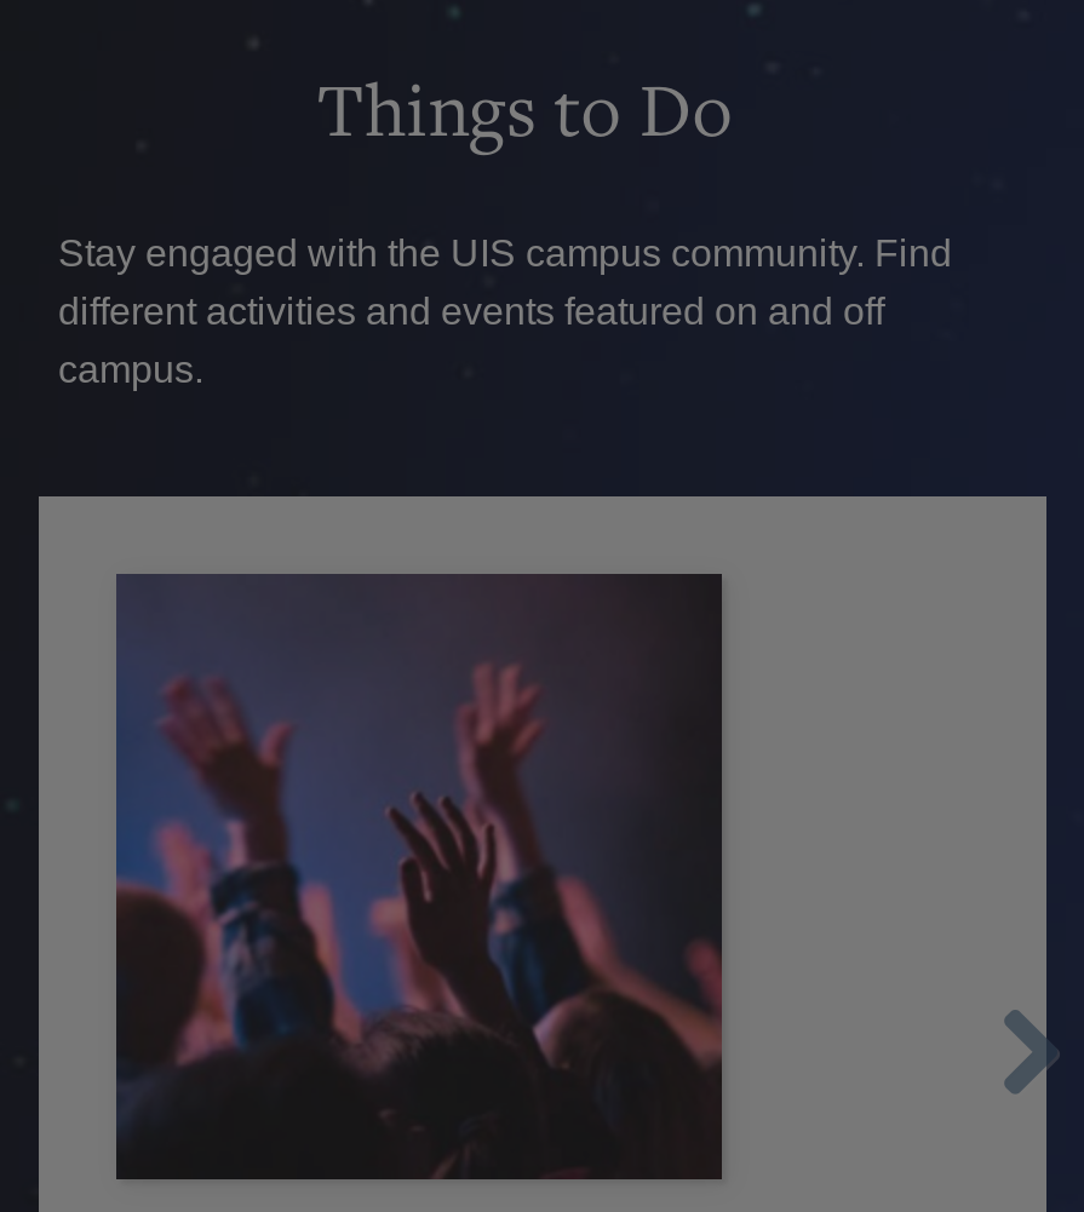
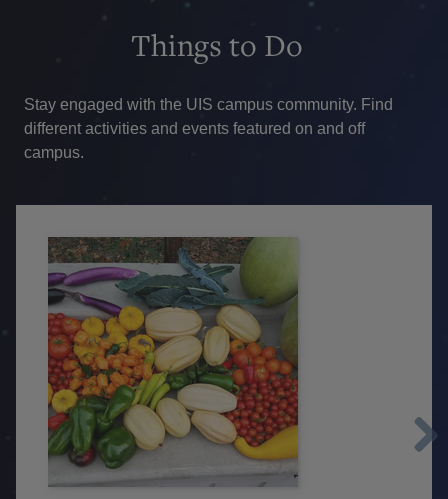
- [image]
+ [image]
